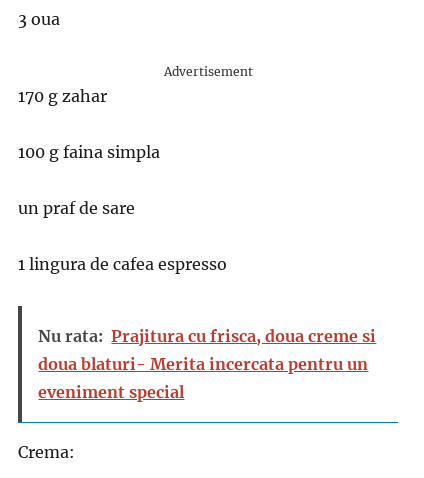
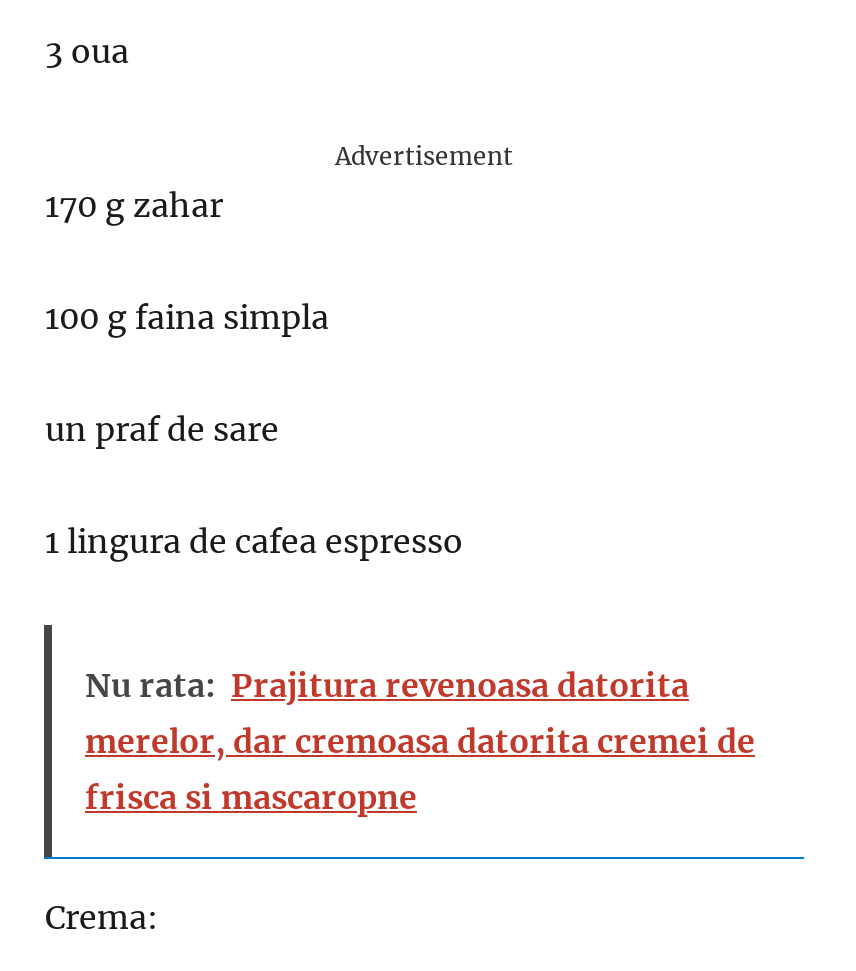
- Nu rata: Prajitura cu frisca, doua creme si
- doua blaturi- Merita incercata pentru un
- eveniment special
+ Nu rata: Prajitura revenoasa datorita
+ merelor, dar cremoasa datorita cremei de
+ frisca si mascaropne
